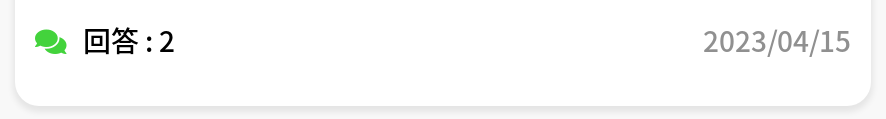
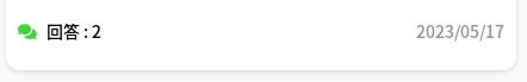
- 2023/04/15
+ 2023/05/17
